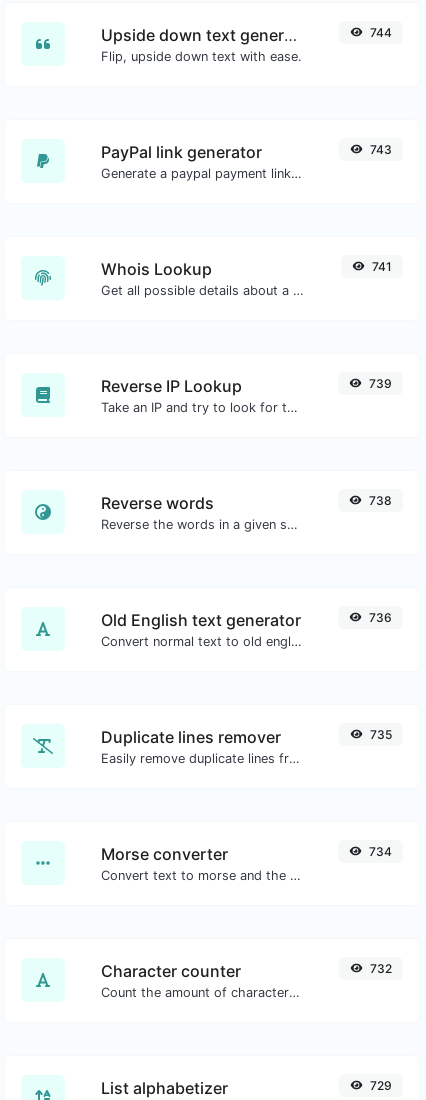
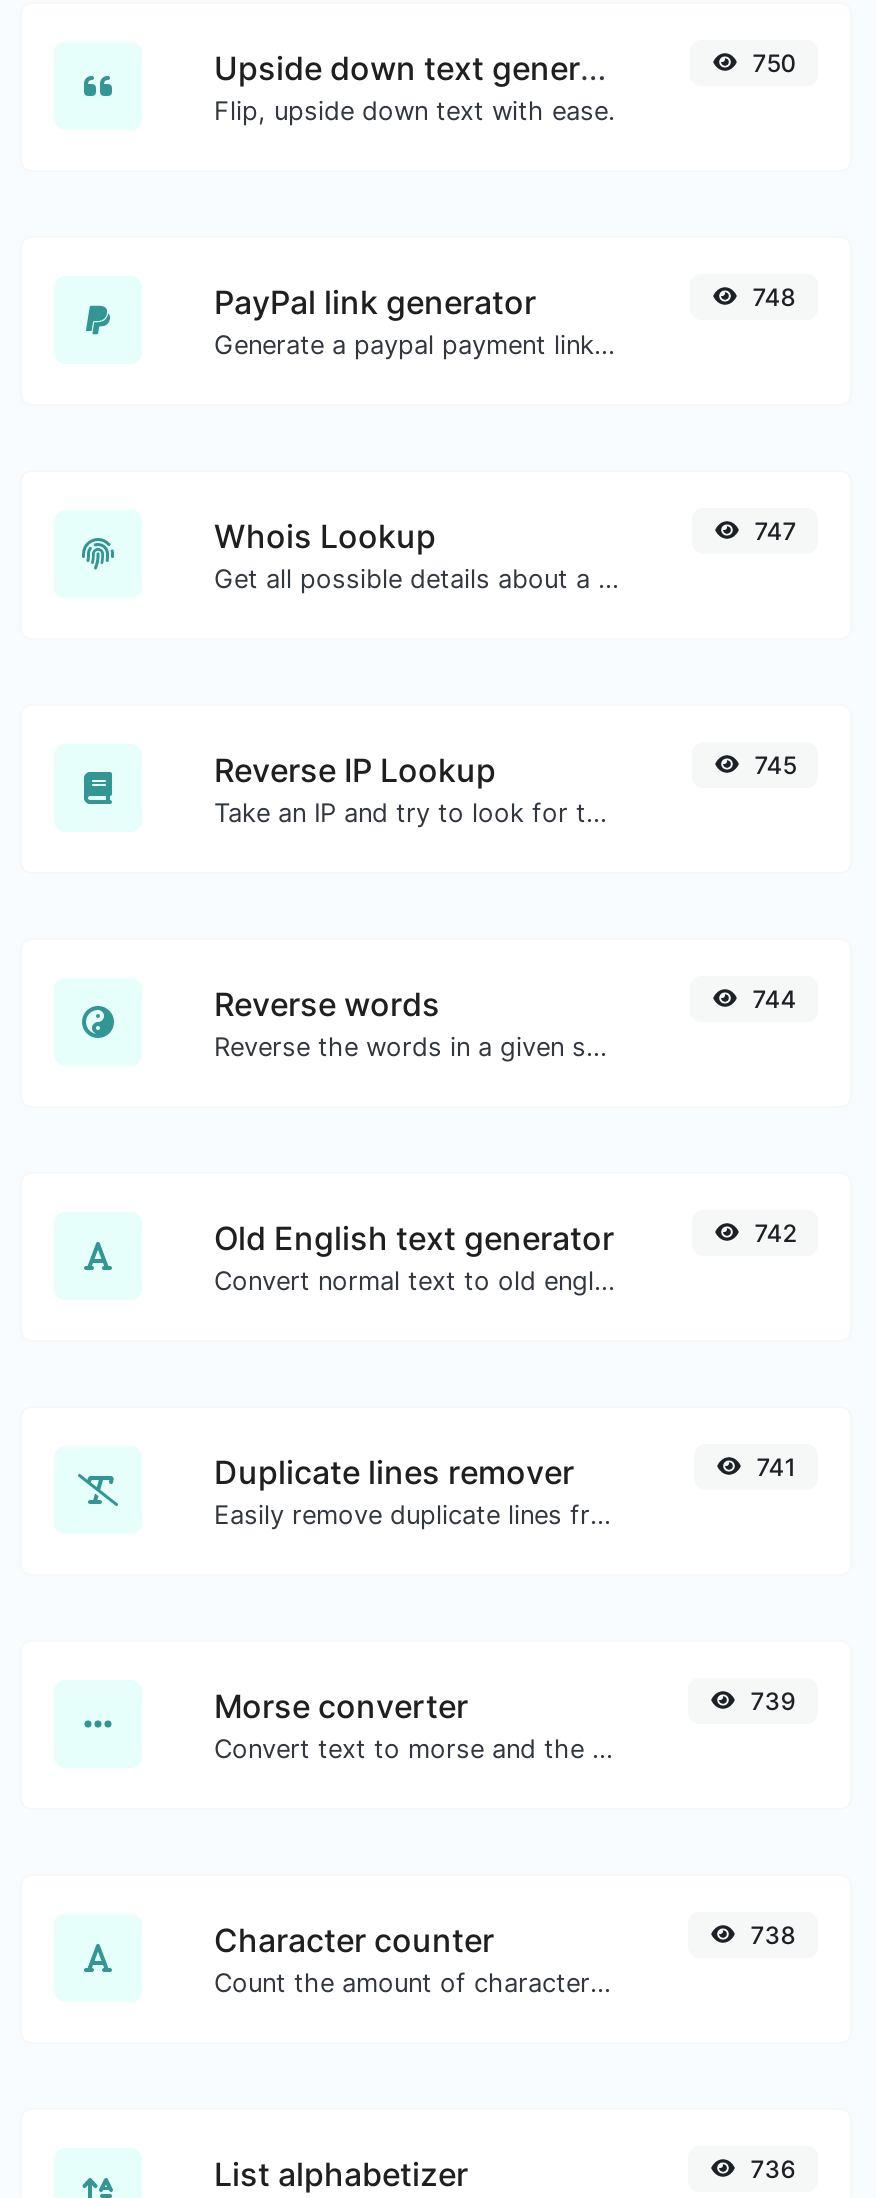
- 744
+ 750

- 743
+ 748

- 741
+ 747

- 739
+ 745

- 738
+ 744

- 736
+ 742

- 735
+ 741

- 734
+ 739

- 732
+ 738

- 729
+ 736
